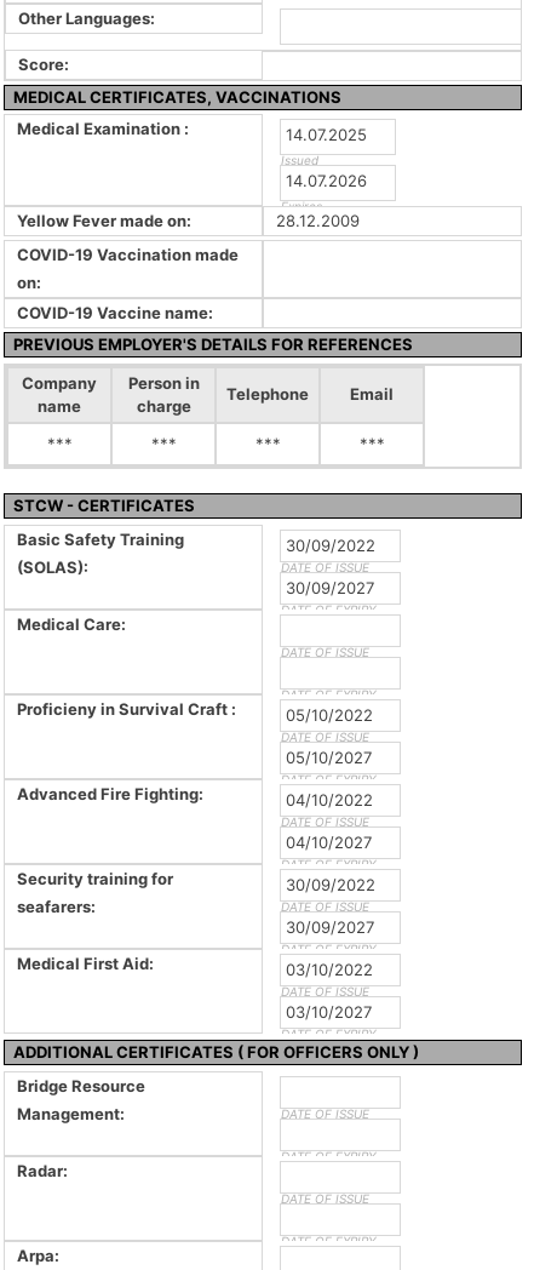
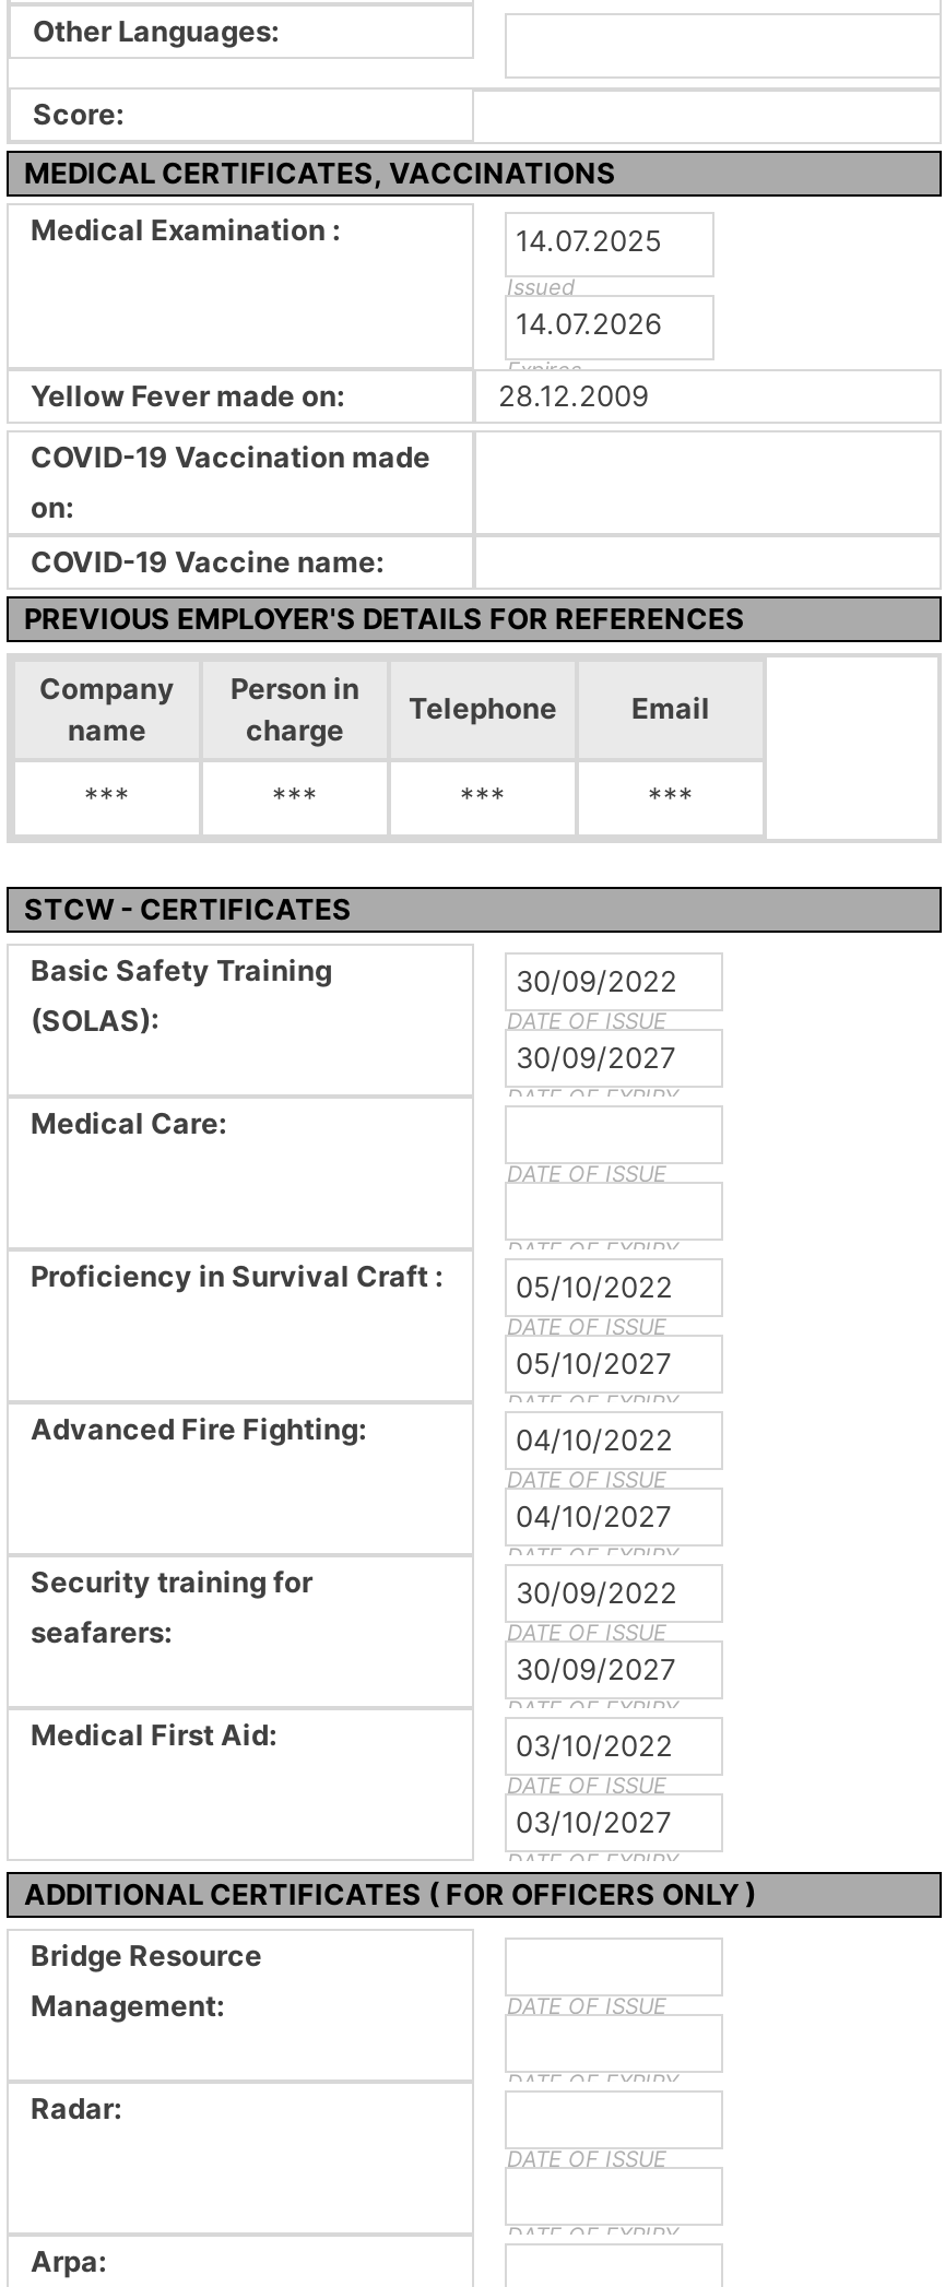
- Proficieny in Survival Craft :
+ Proficiency in Survival Craft :
